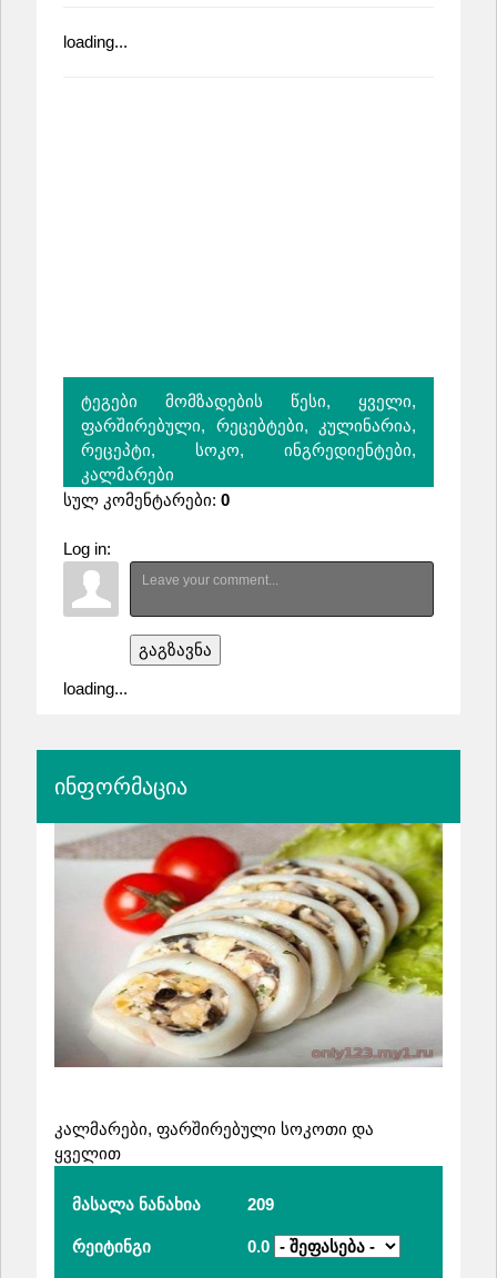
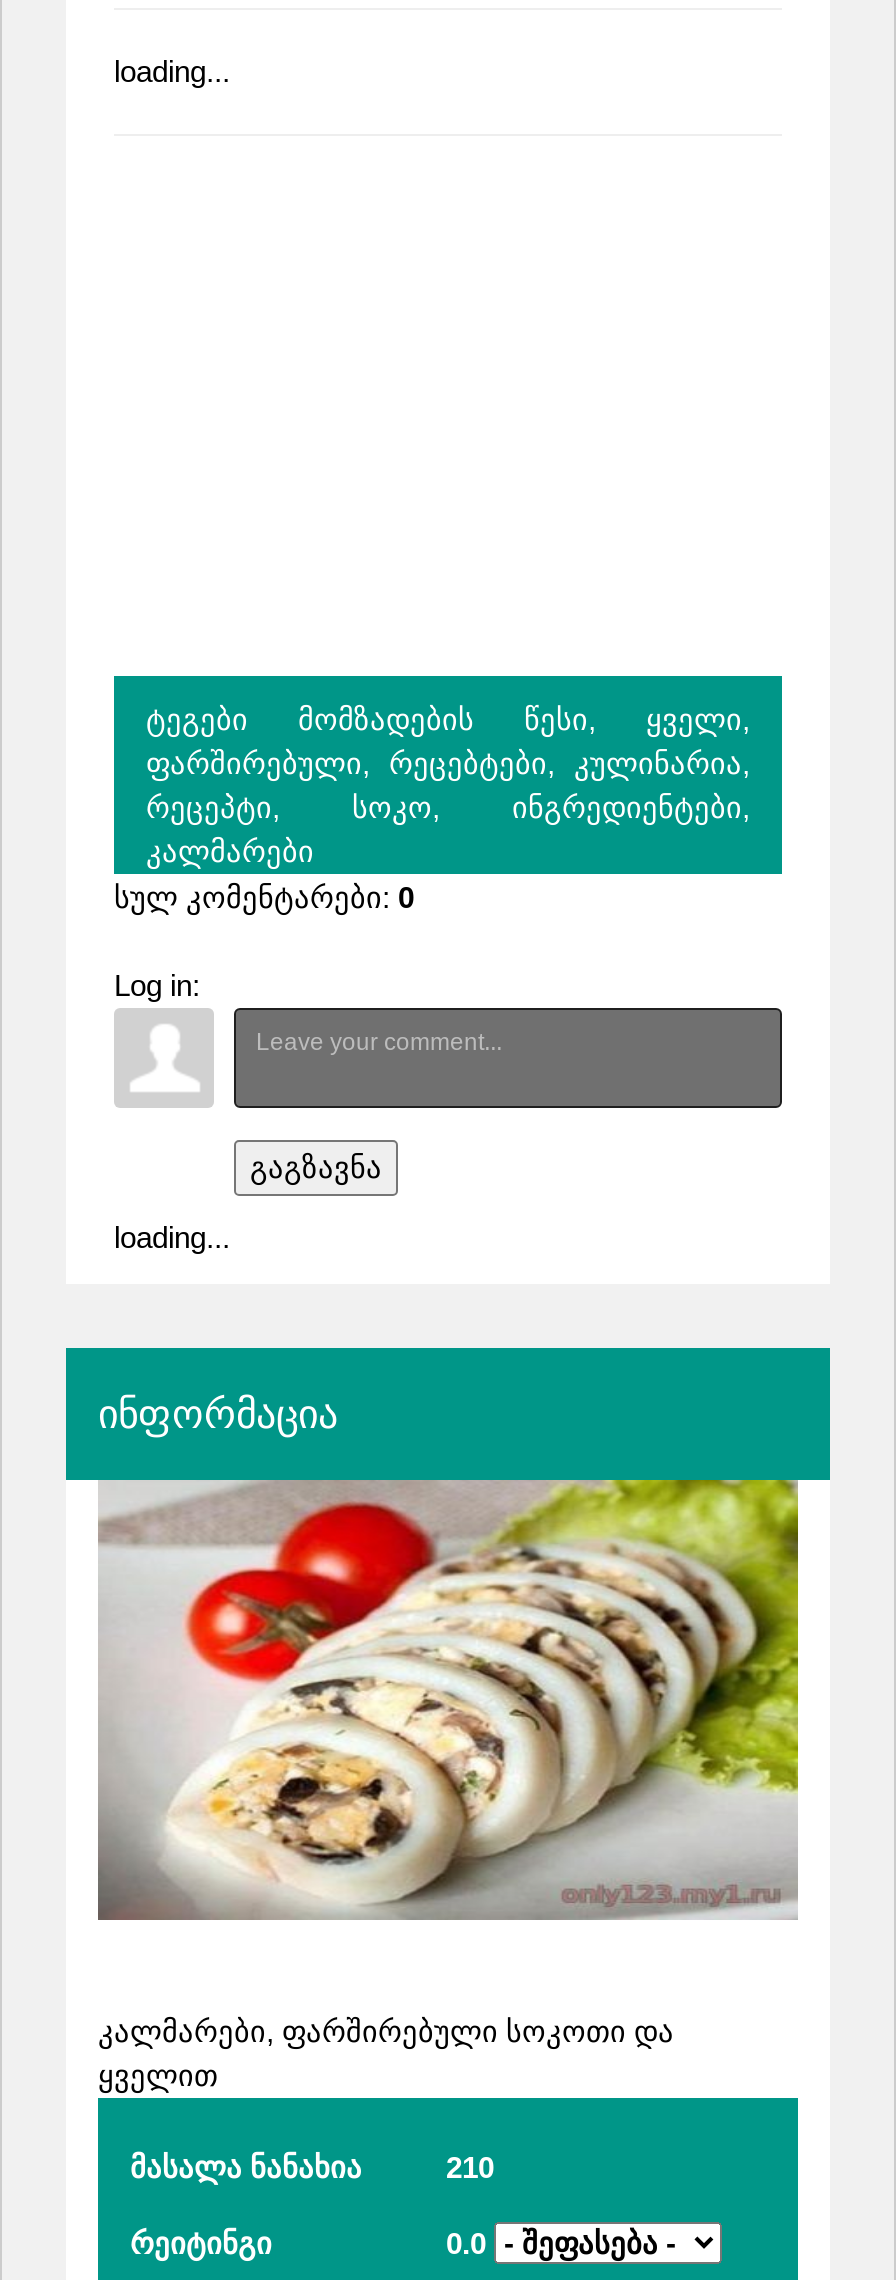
- 209
+ 210
